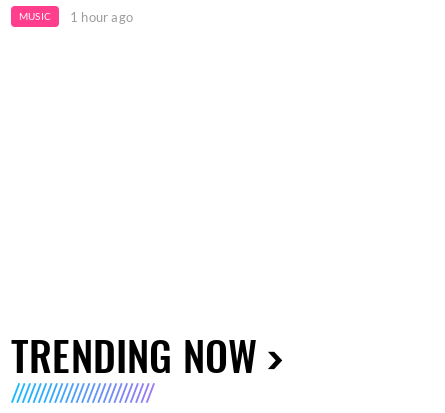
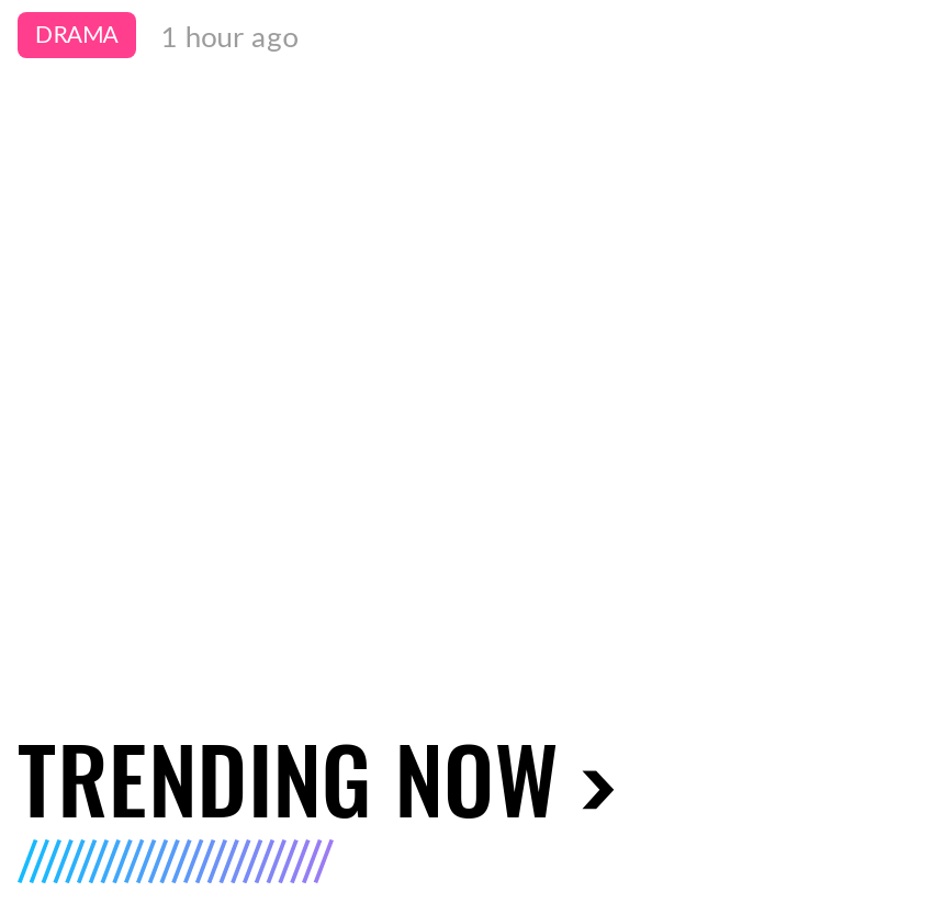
- MUSIC
+ DRAMA
